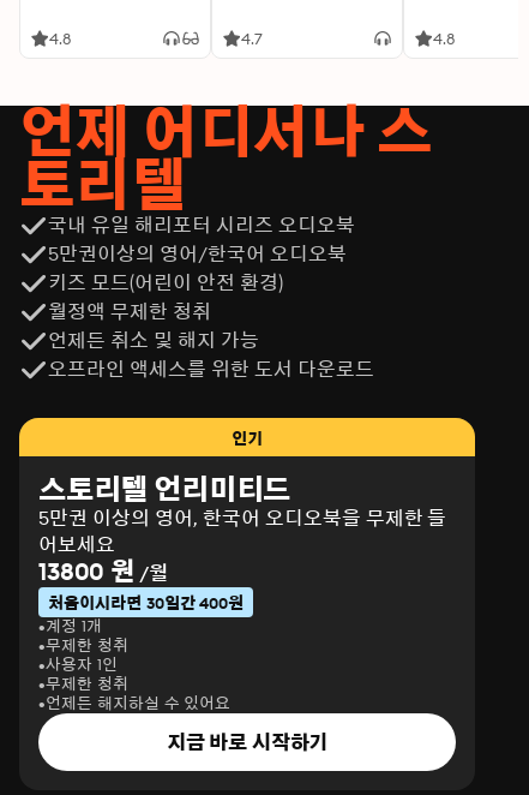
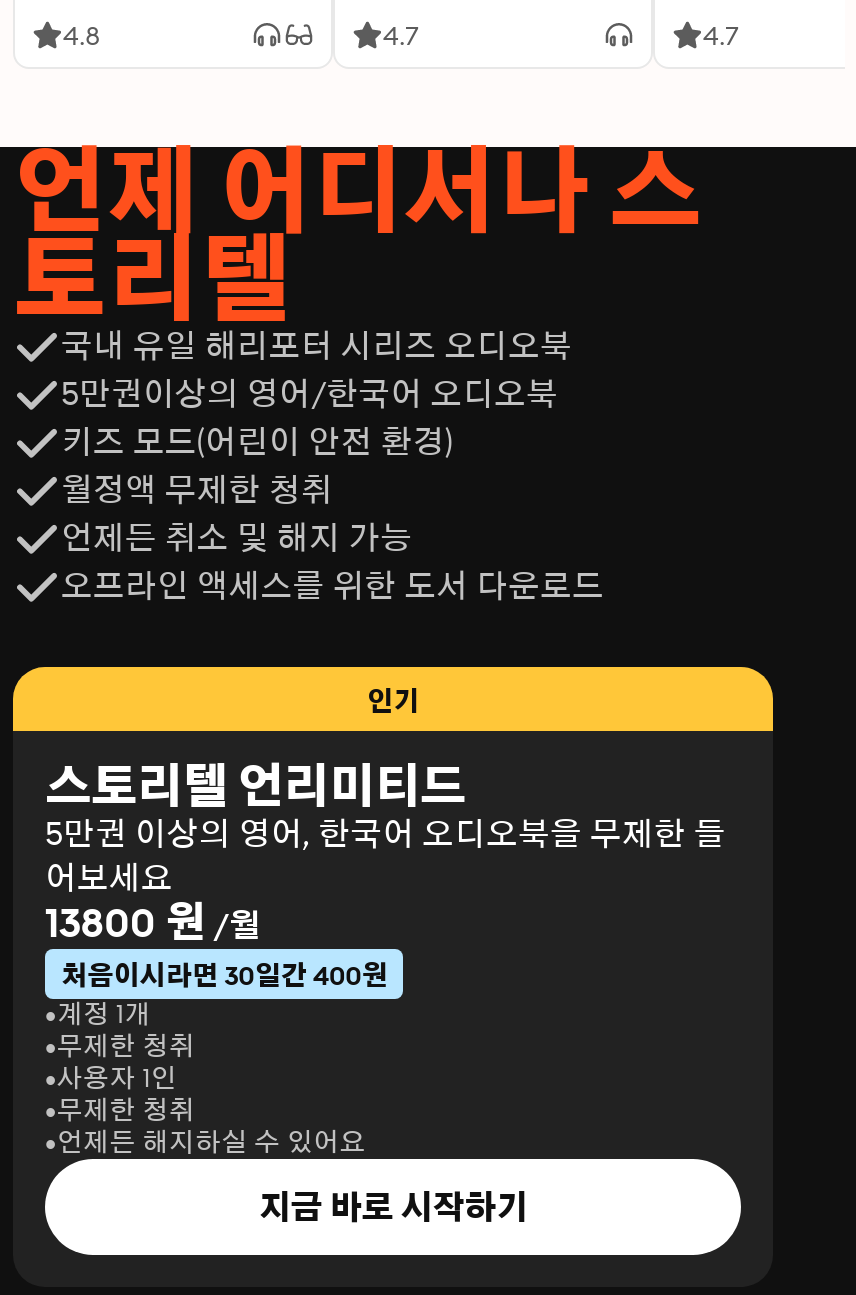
- 4.8
+ 4.7
